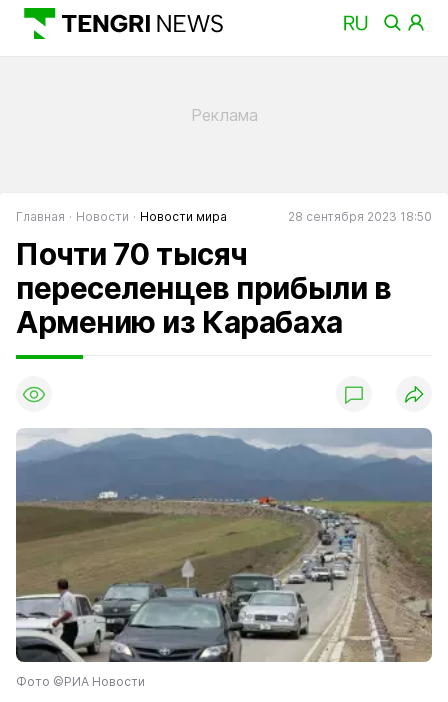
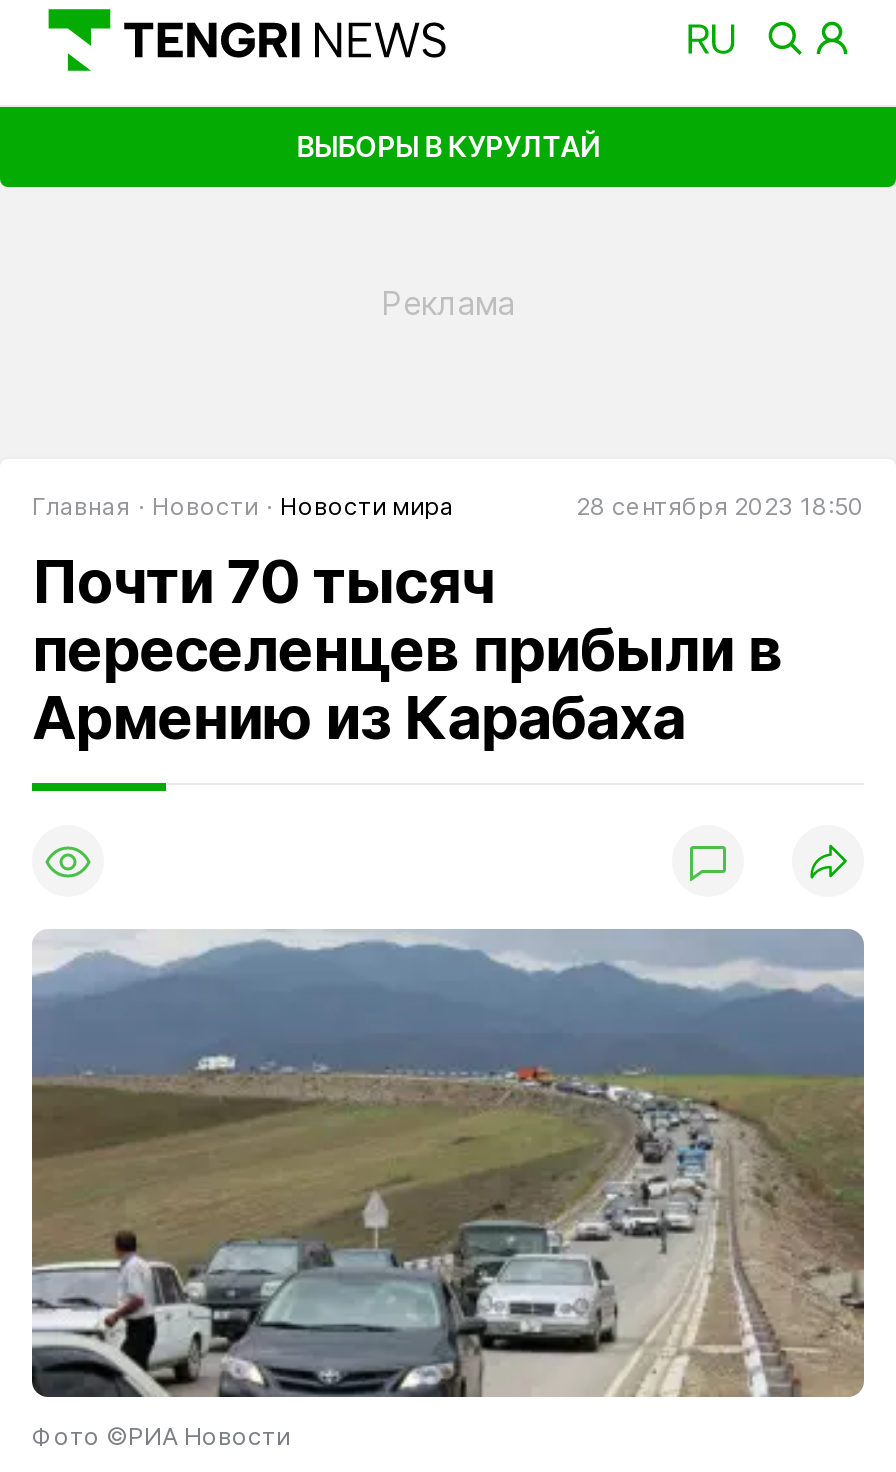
+ ВЫБОРЫ В КУРУЛТАЙ
